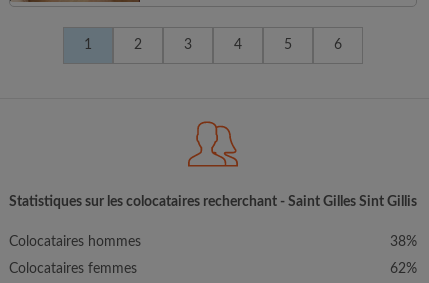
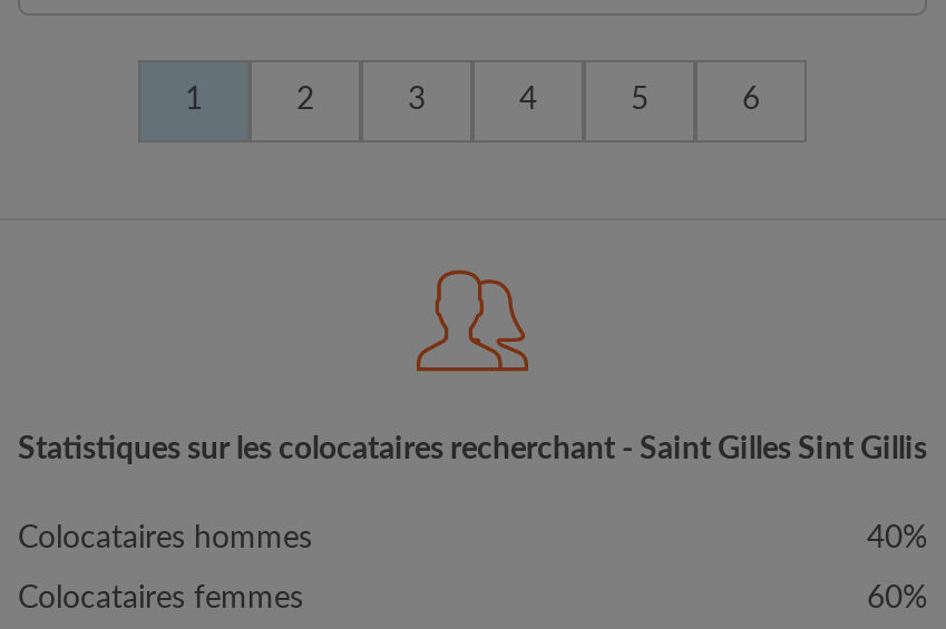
- 38%
+ 40%

- 62%
+ 60%
